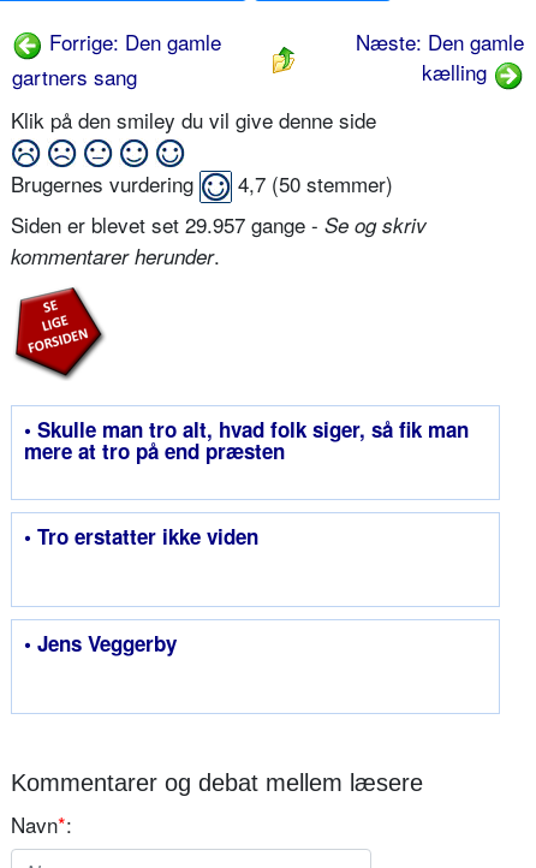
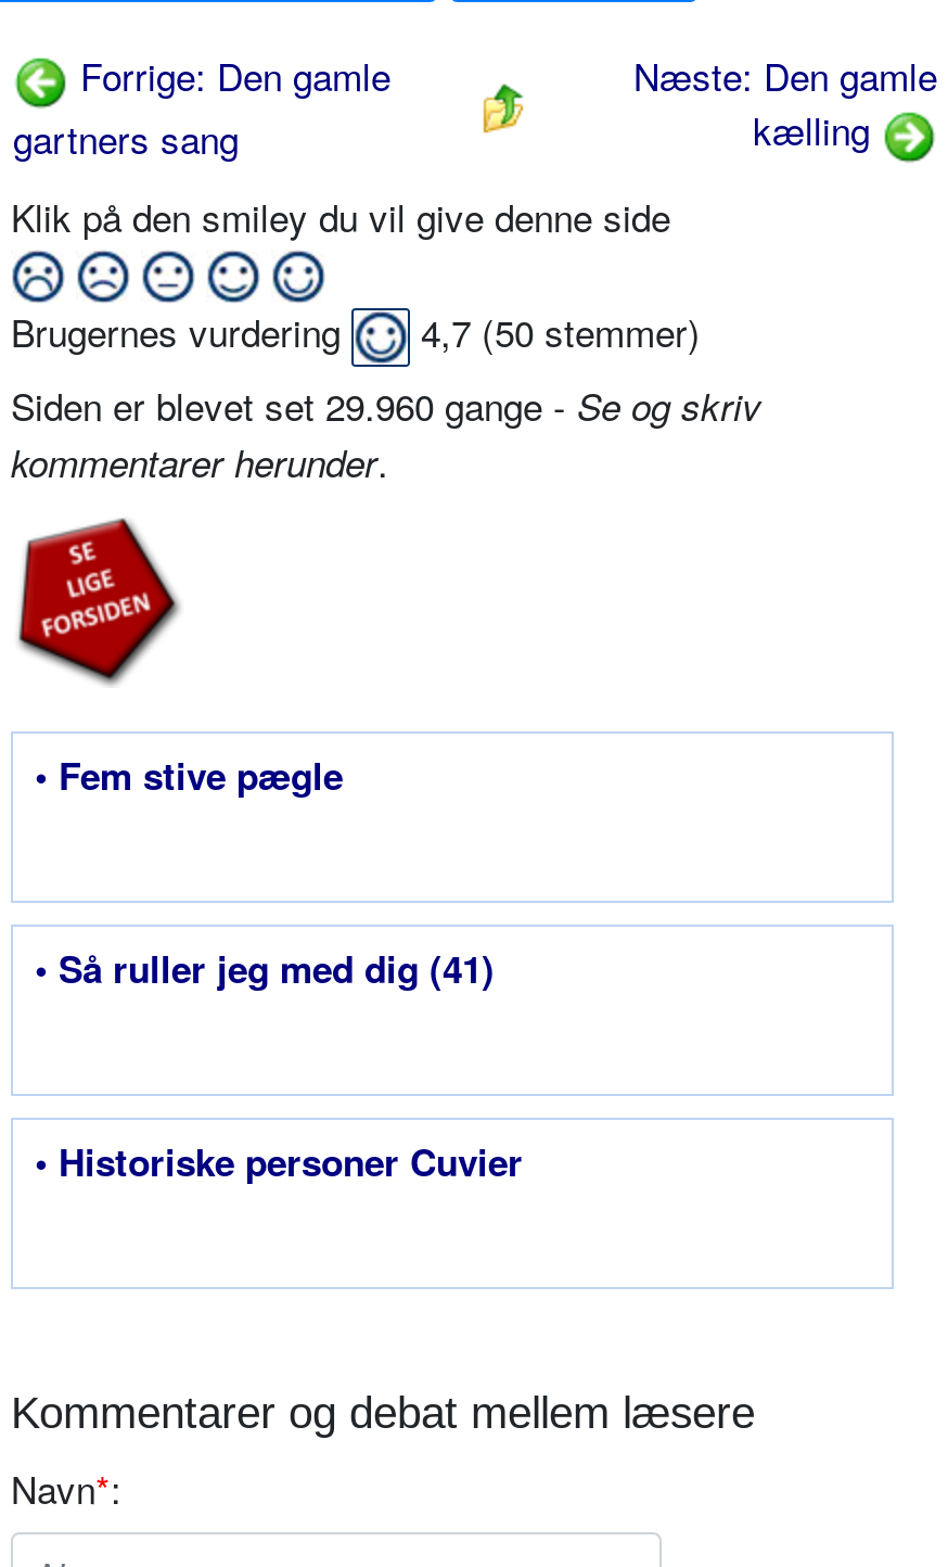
- Siden er blevet set 29.957 gange - Se og skriv
+ Siden er blevet set 29.960 gange - Se og skriv

- • Skulle man tro alt, hvad folk siger, så fik man
- mere at tro på end præsten
+ • Fem stive pægle

- • Tro erstatter ikke viden
+ • Så ruller jeg med dig (41)

- • Jens Veggerby
+ • Historiske personer Cuvier
